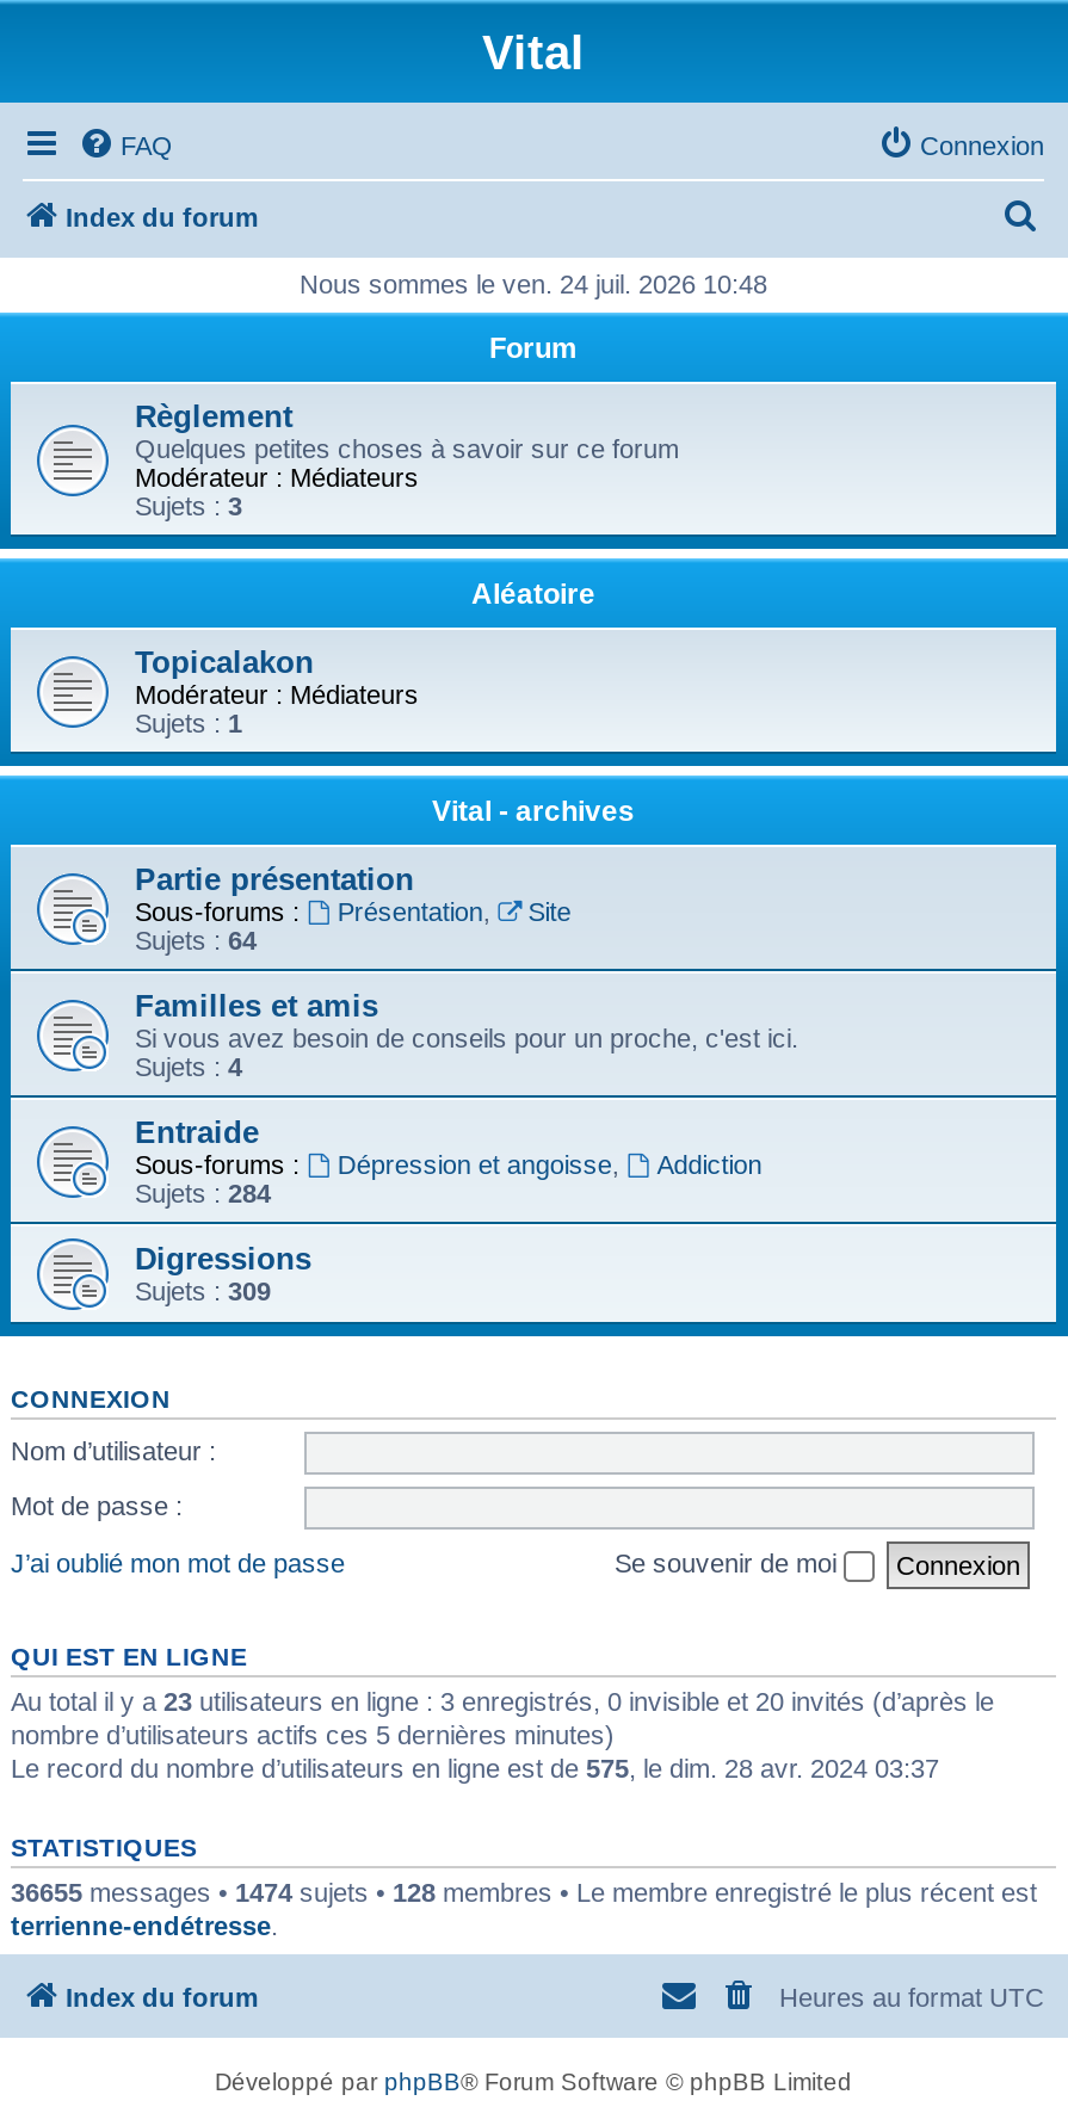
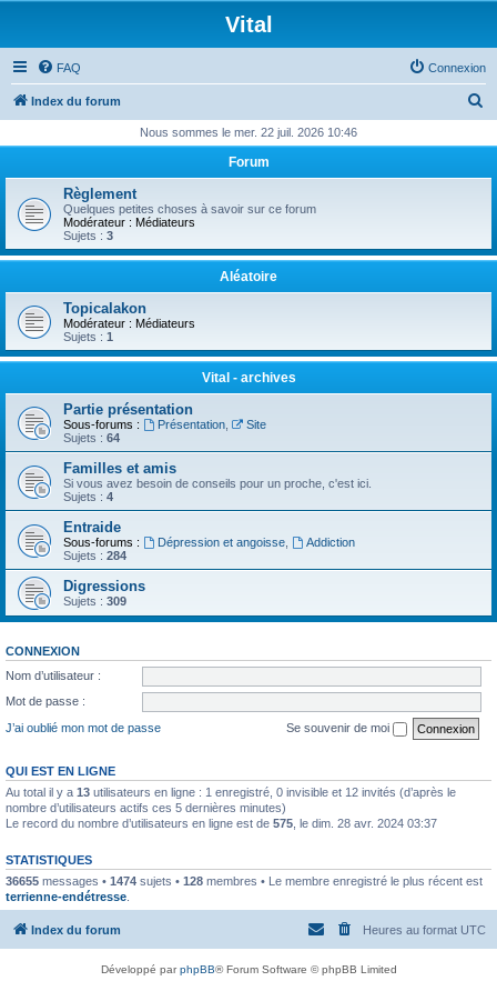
- Nous sommes le ven. 24 juil. 2026 10:48
+ Nous sommes le mer. 22 juil. 2026 10:46

- Au total il y a 23 utilisateurs en ligne : 3 enregistrés, 0 invisible et 20 invités (d’après le
+ Au total il y a 13 utilisateurs en ligne : 1 enregistré, 0 invisible et 12 invités (d’après le
